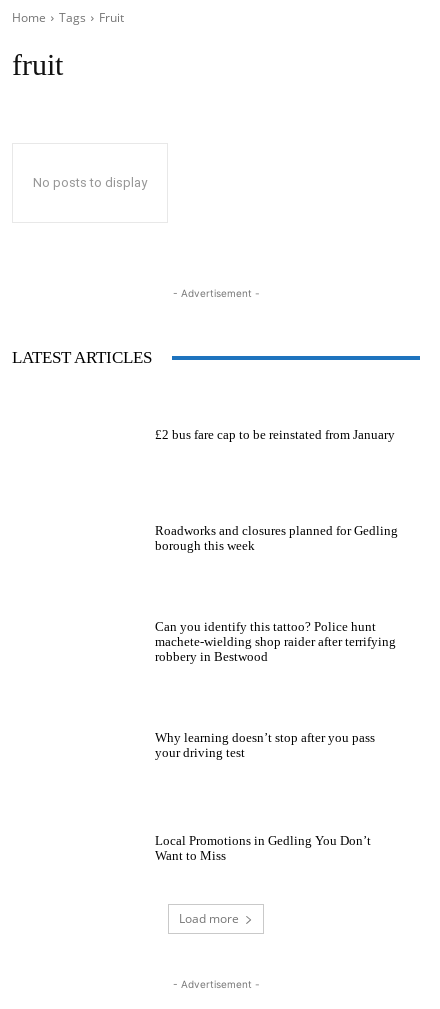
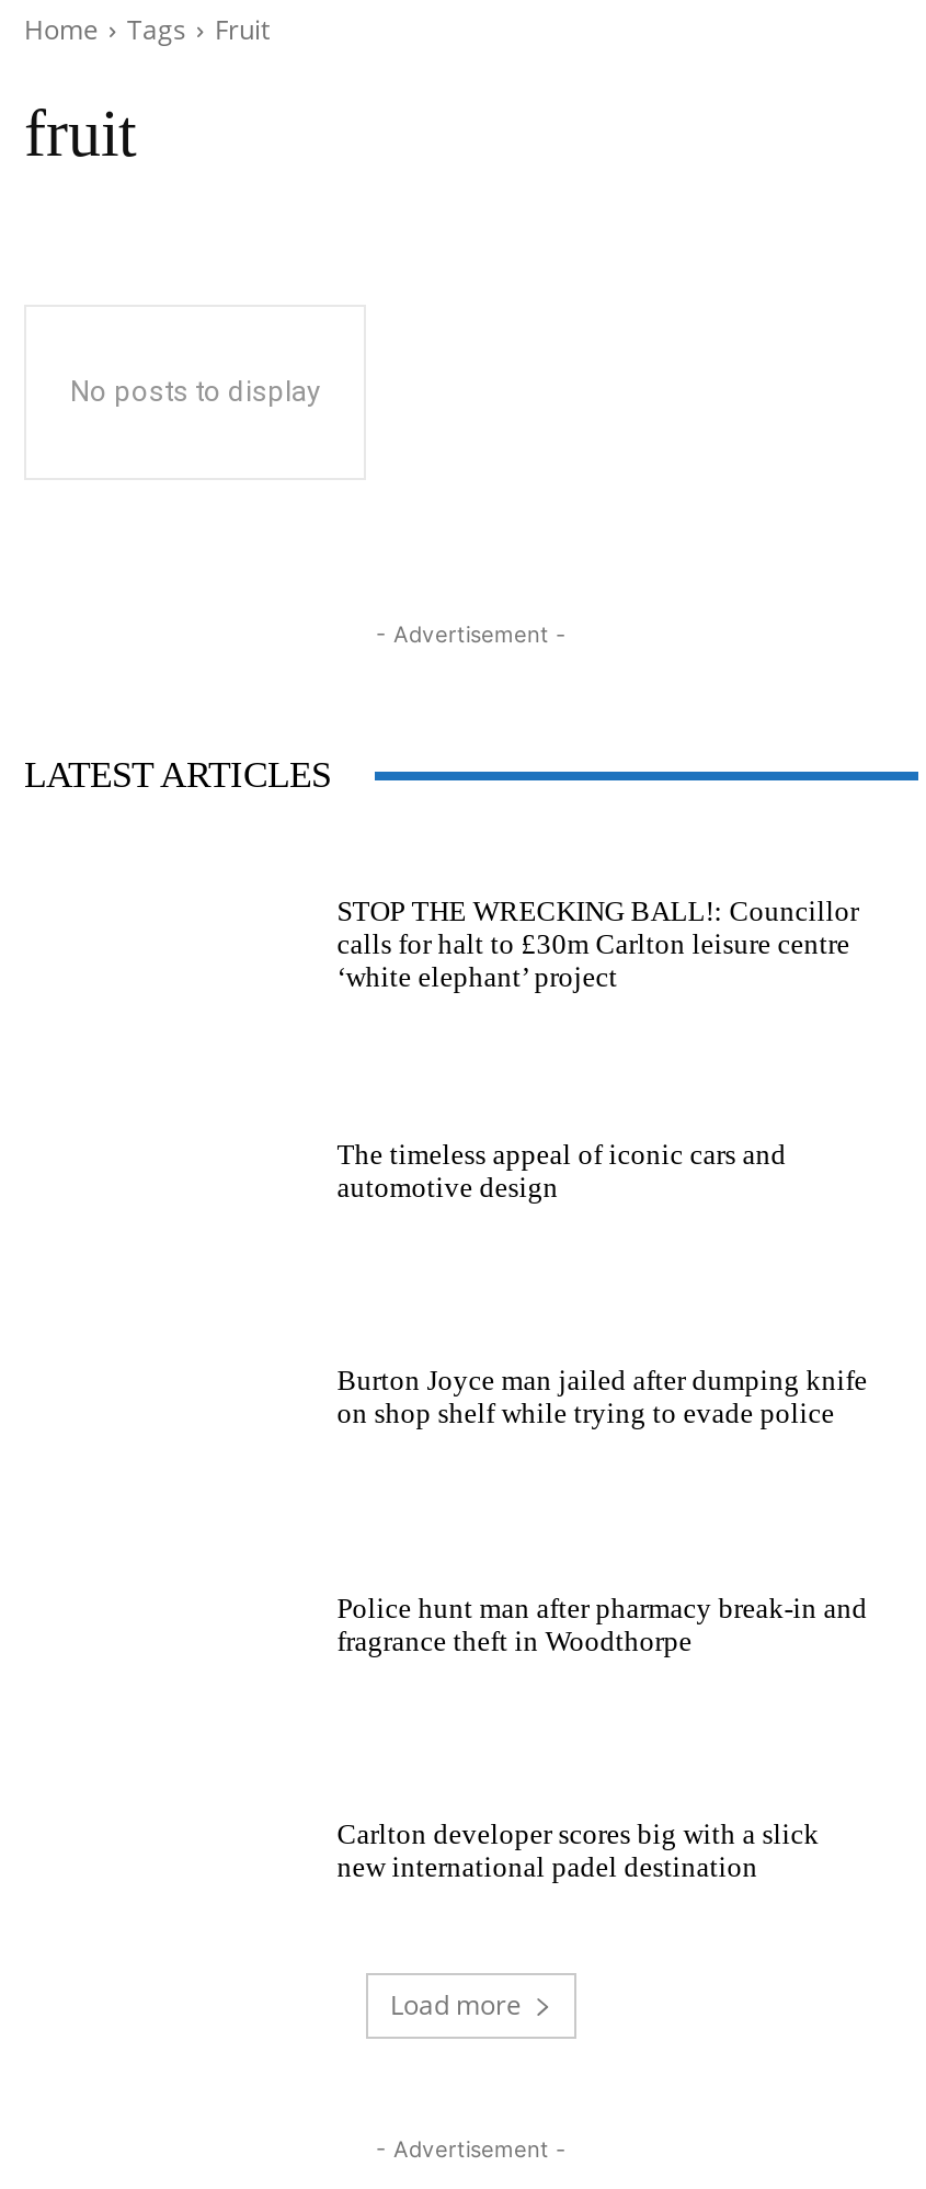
- £2 bus fare cap to be reinstated from January
+ STOP THE WRECKING BALL!: Councillor
+ calls for halt to £30m Carlton leisure centre
+ ‘white elephant’ project

- Roadworks and closures planned for Gedling
- borough this week
+ The timeless appeal of iconic cars and
+ automotive design

- Can you identify this tattoo? Police hunt
- machete-wielding shop raider after terrifying
- robbery in Bestwood
+ Burton Joyce man jailed after dumping knife
+ on shop shelf while trying to evade police

- Why learning doesn’t stop after you pass
- your driving test
+ Police hunt man after pharmacy break‑in and
+ fragrance theft in Woodthorpe

- Local Promotions in Gedling You Don’t
- Want to Miss
+ Carlton developer scores big with a slick
+ new international padel destination
